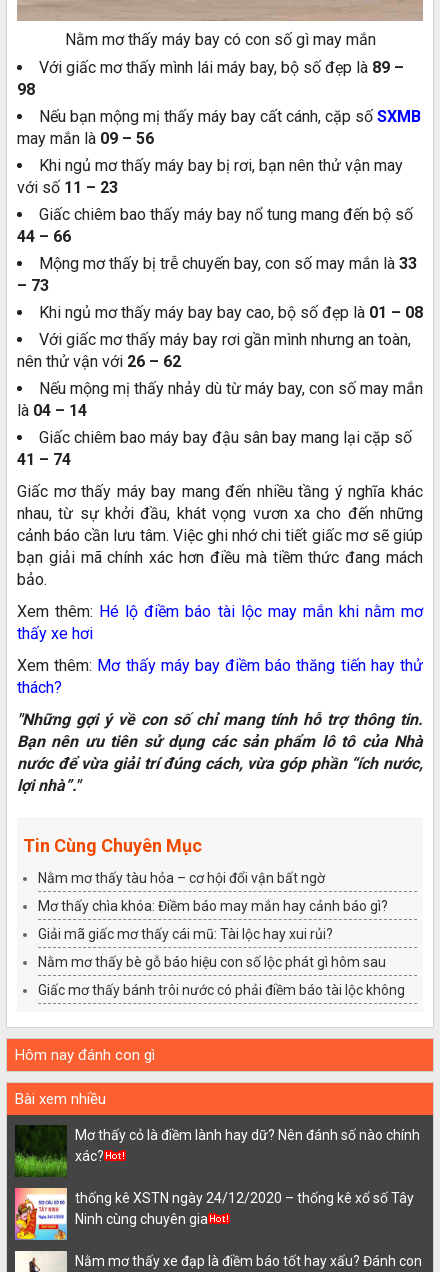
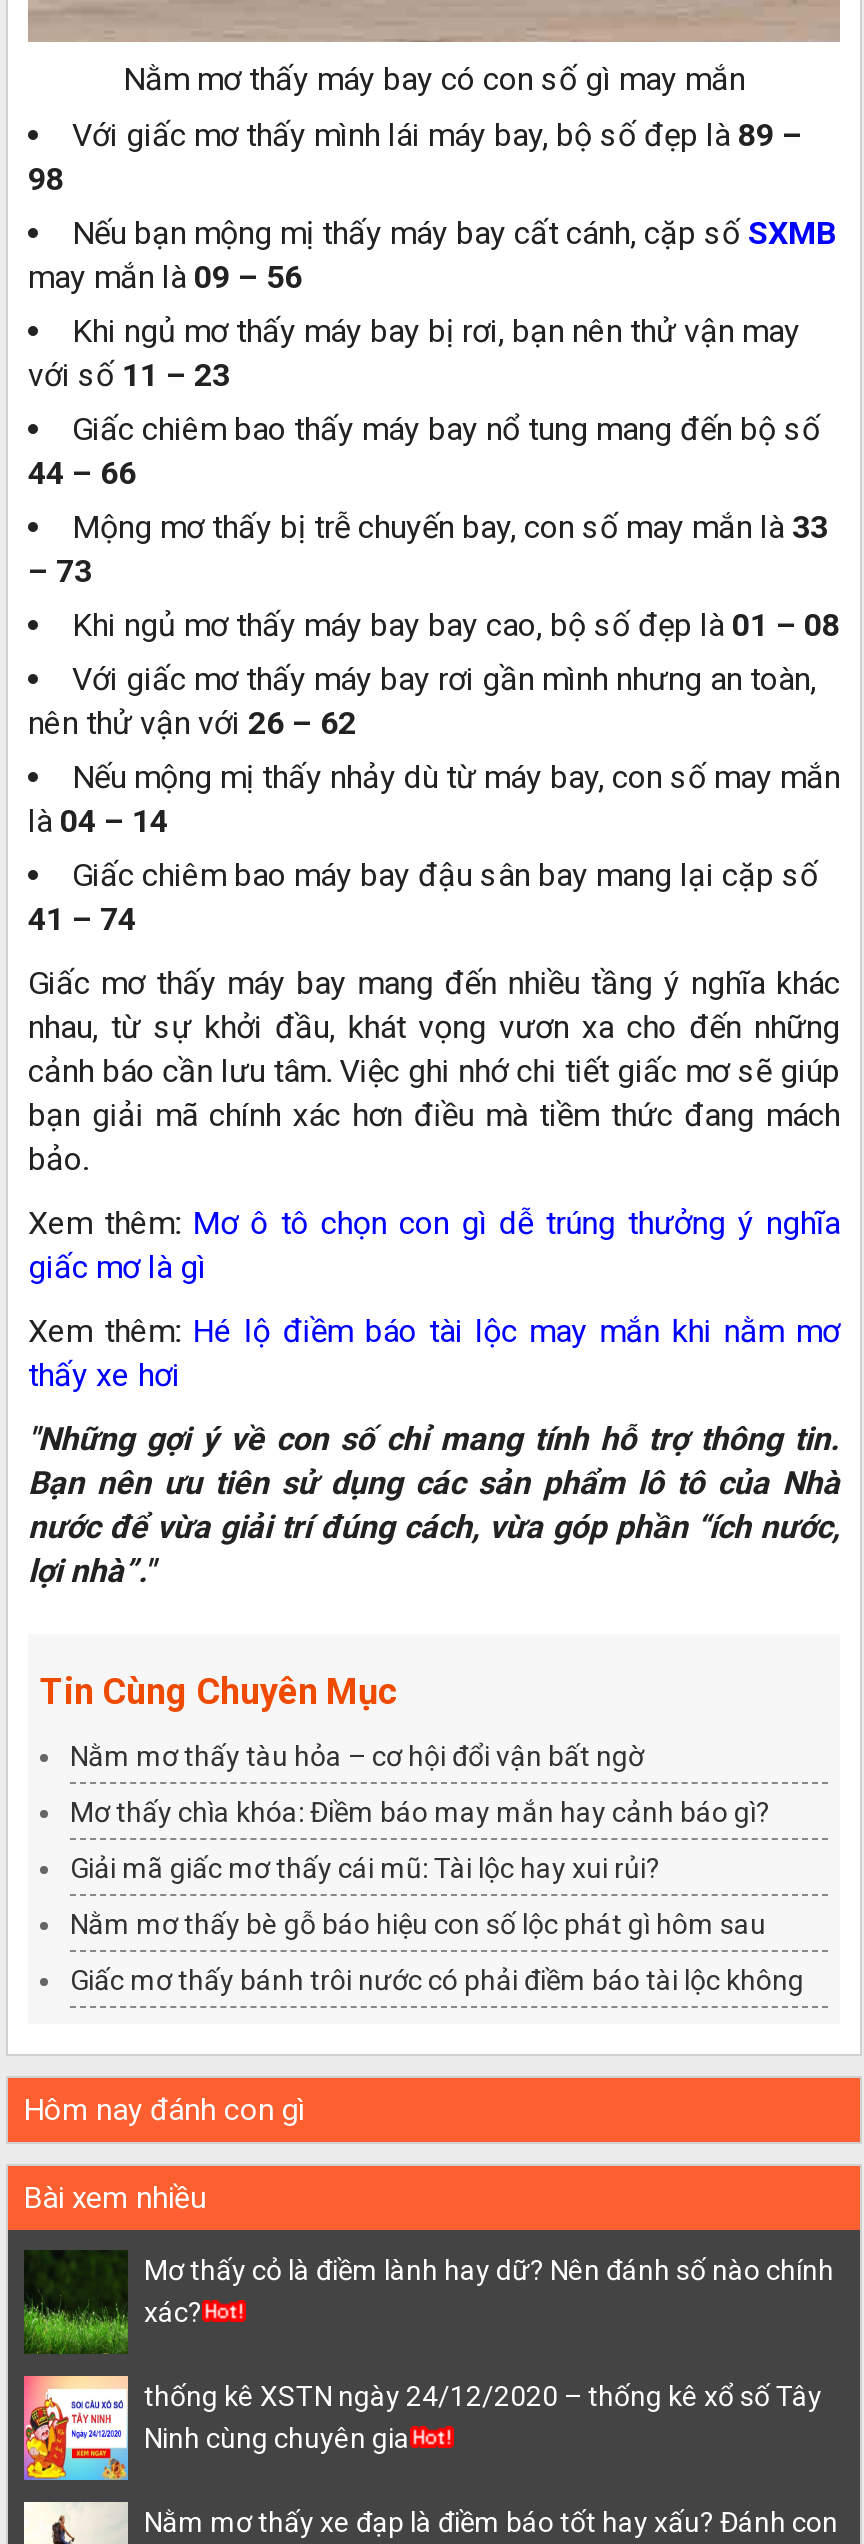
+ Xem thêm: Mơ ô tô chọn con gì dễ trúng thưởng ý nghĩa
+ giấc mơ là gì

moved down: Xem thêm: Hé lộ điềm báo tài lộc may mắn khi nằm mơ | thấy xe hơi

- Xem thêm: Mơ thấy máy bay điềm báo thăng tiến hay thử
- thách?
